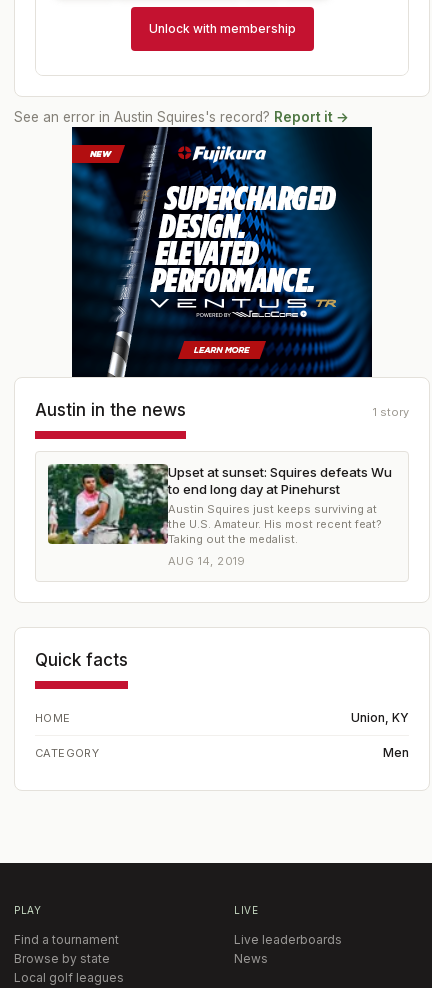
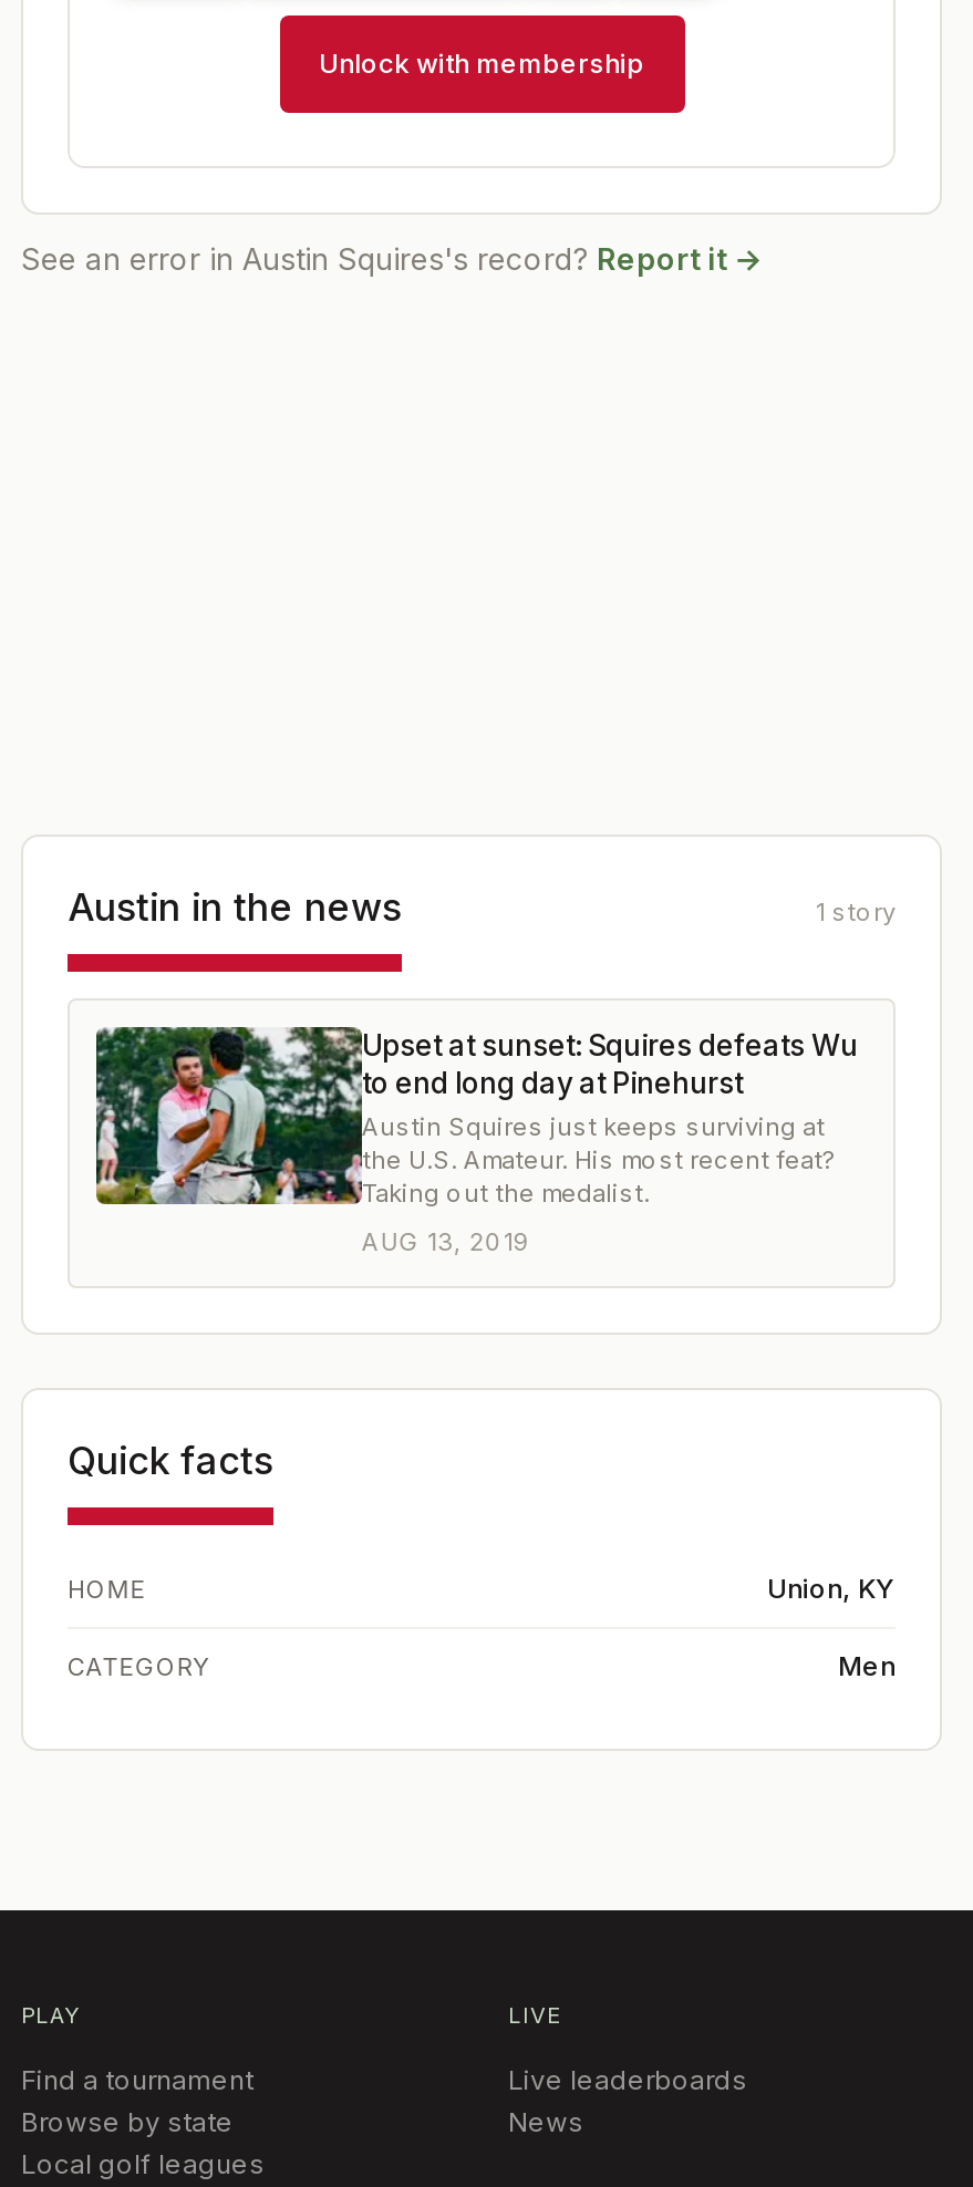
- [image]

- AUG 14, 2019
+ AUG 13, 2019
